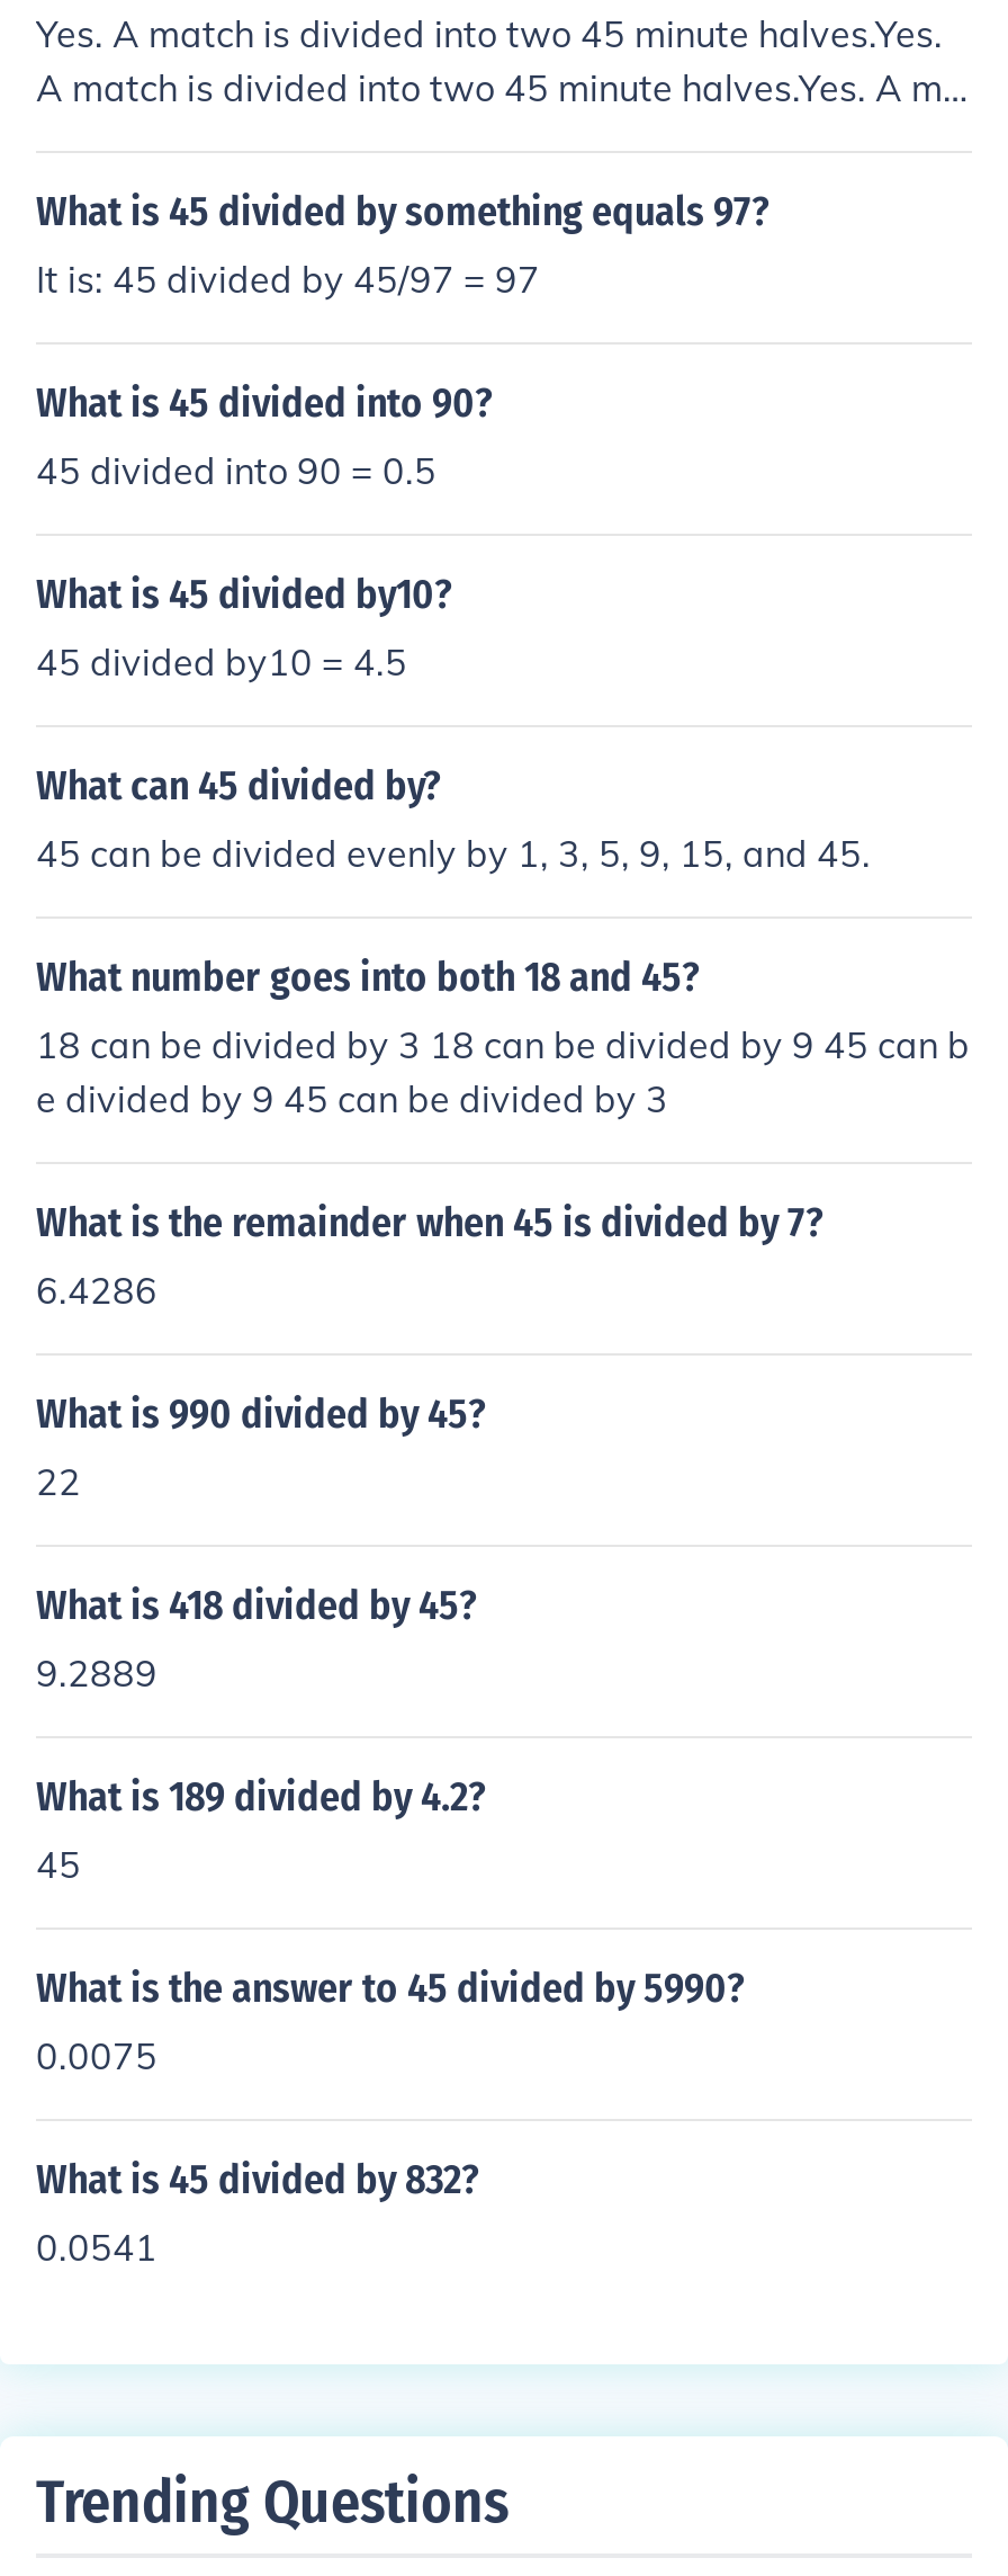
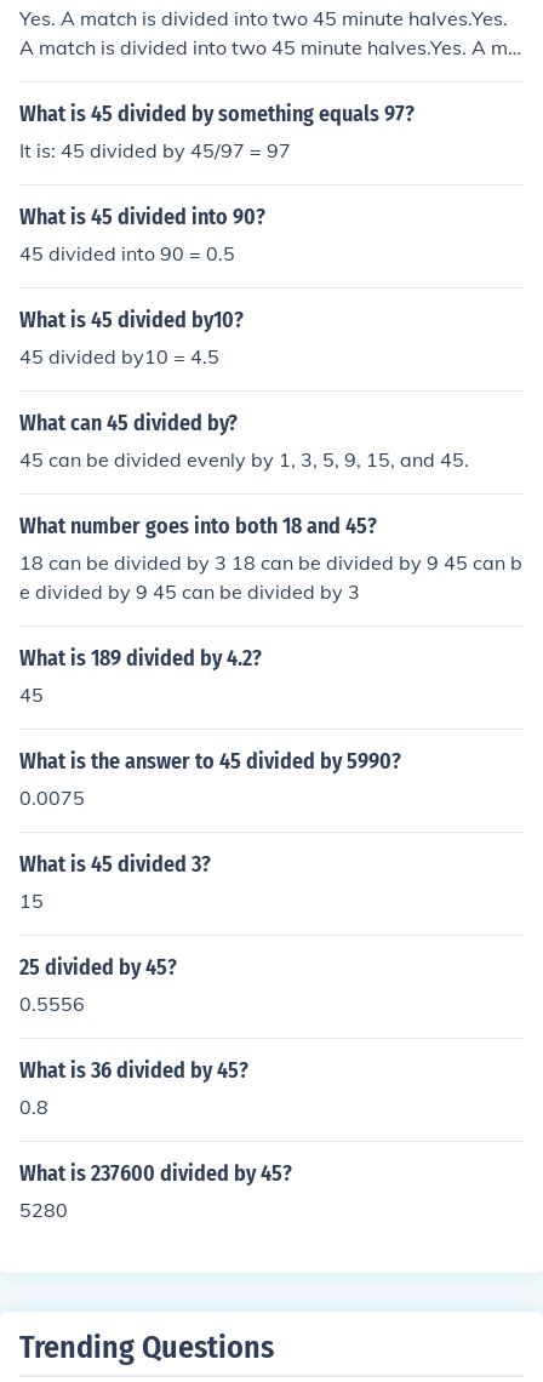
- What is the remainder when 45 is divided by 7?
- 6.4286
- What is 990 divided by 45?
- 22
- What is 418 divided by 45?
- 9.2889

moved up: What is 189 divided by 4.2? | 45 | What is the answer to 45 divided by 5990? | 0.0075

- What is 45 divided by 832?
- 0.0541
+ What is 45 divided 3?
+ 15
+ 25 divided by 45?
+ 0.5556
+ What is 36 divided by 45?
+ 0.8
+ What is 237600 divided by 45?
+ 5280
